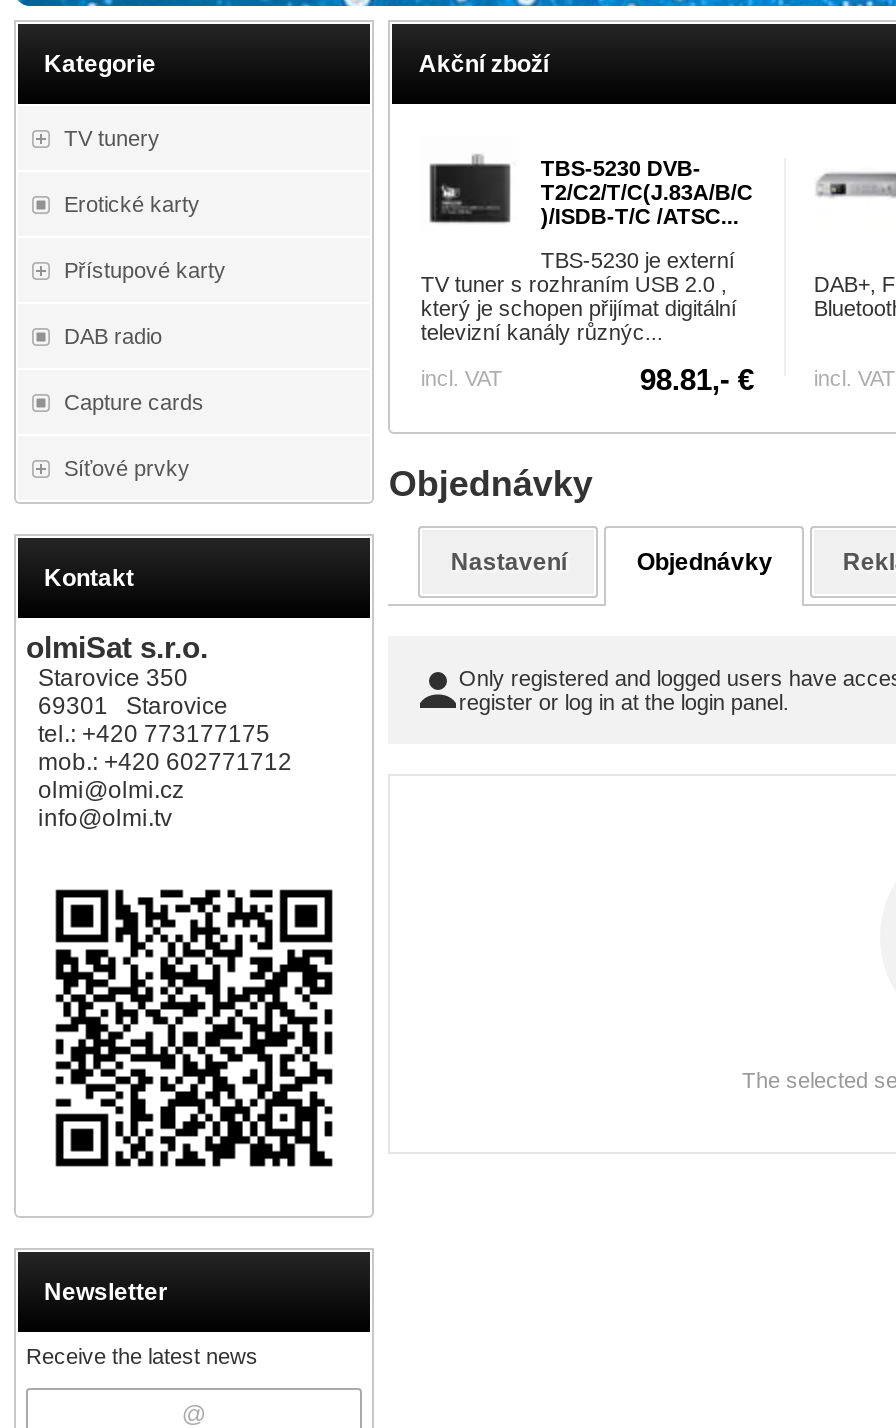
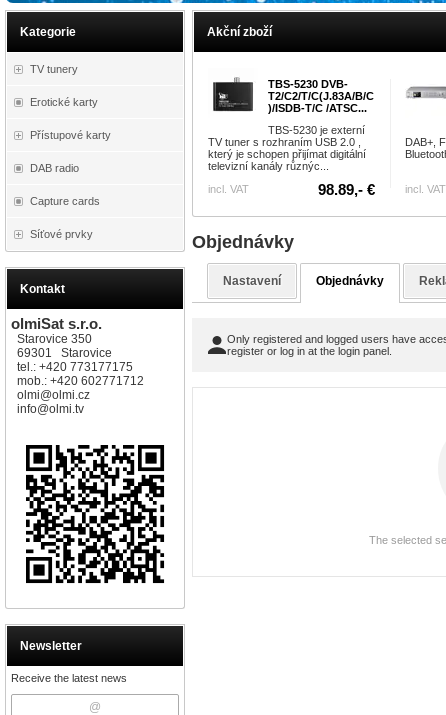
- 98.81,- €
+ 98.89,- €
